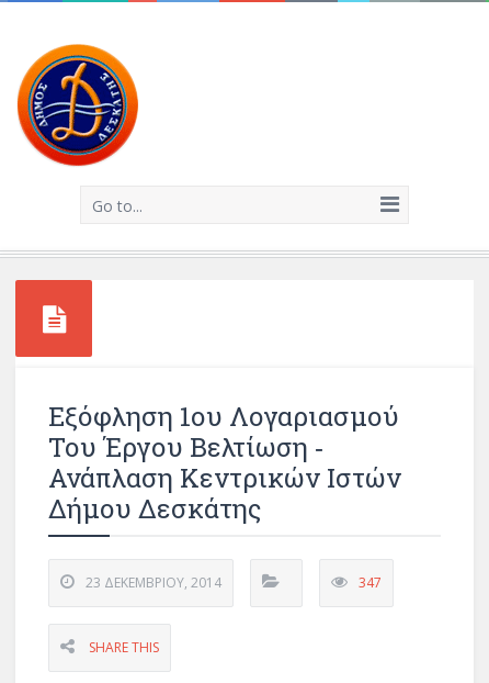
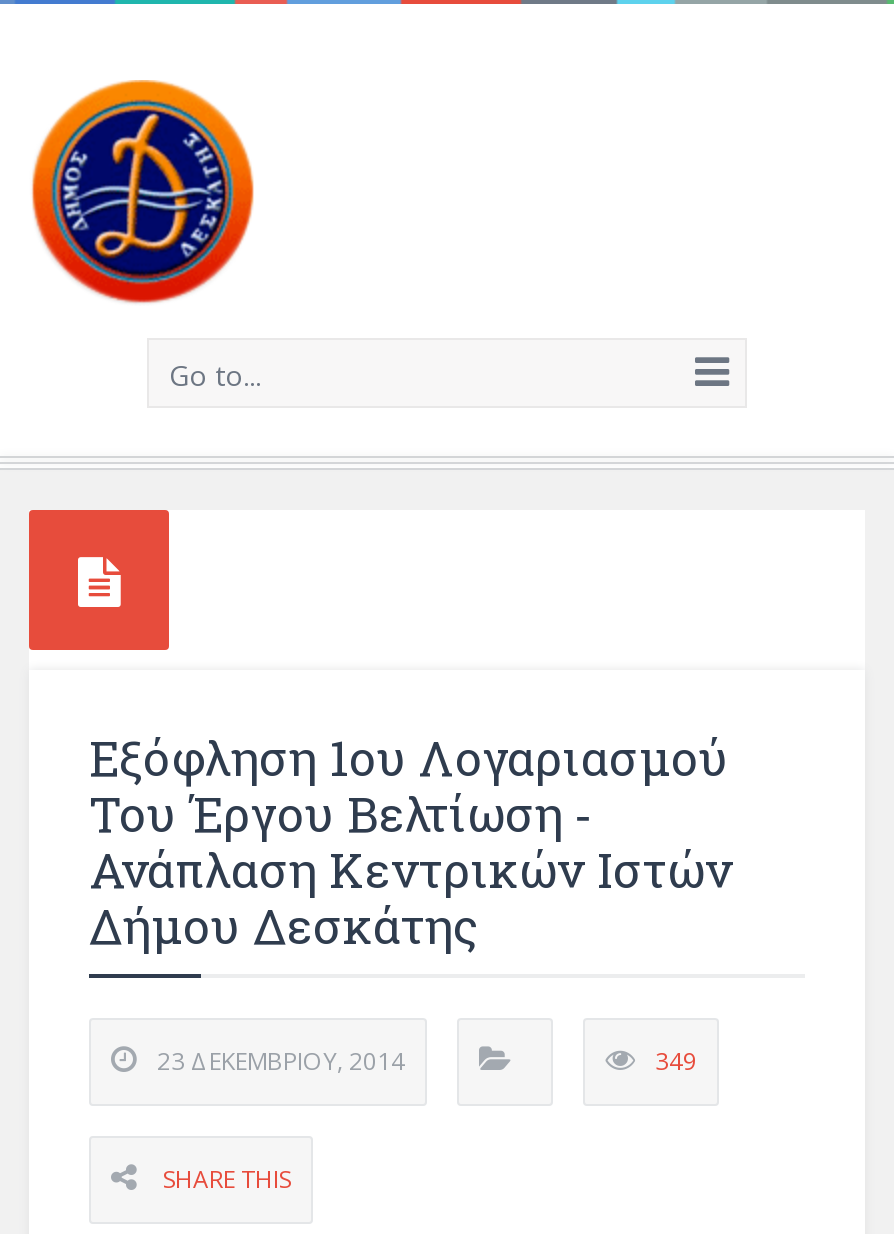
- 347
+ 349
